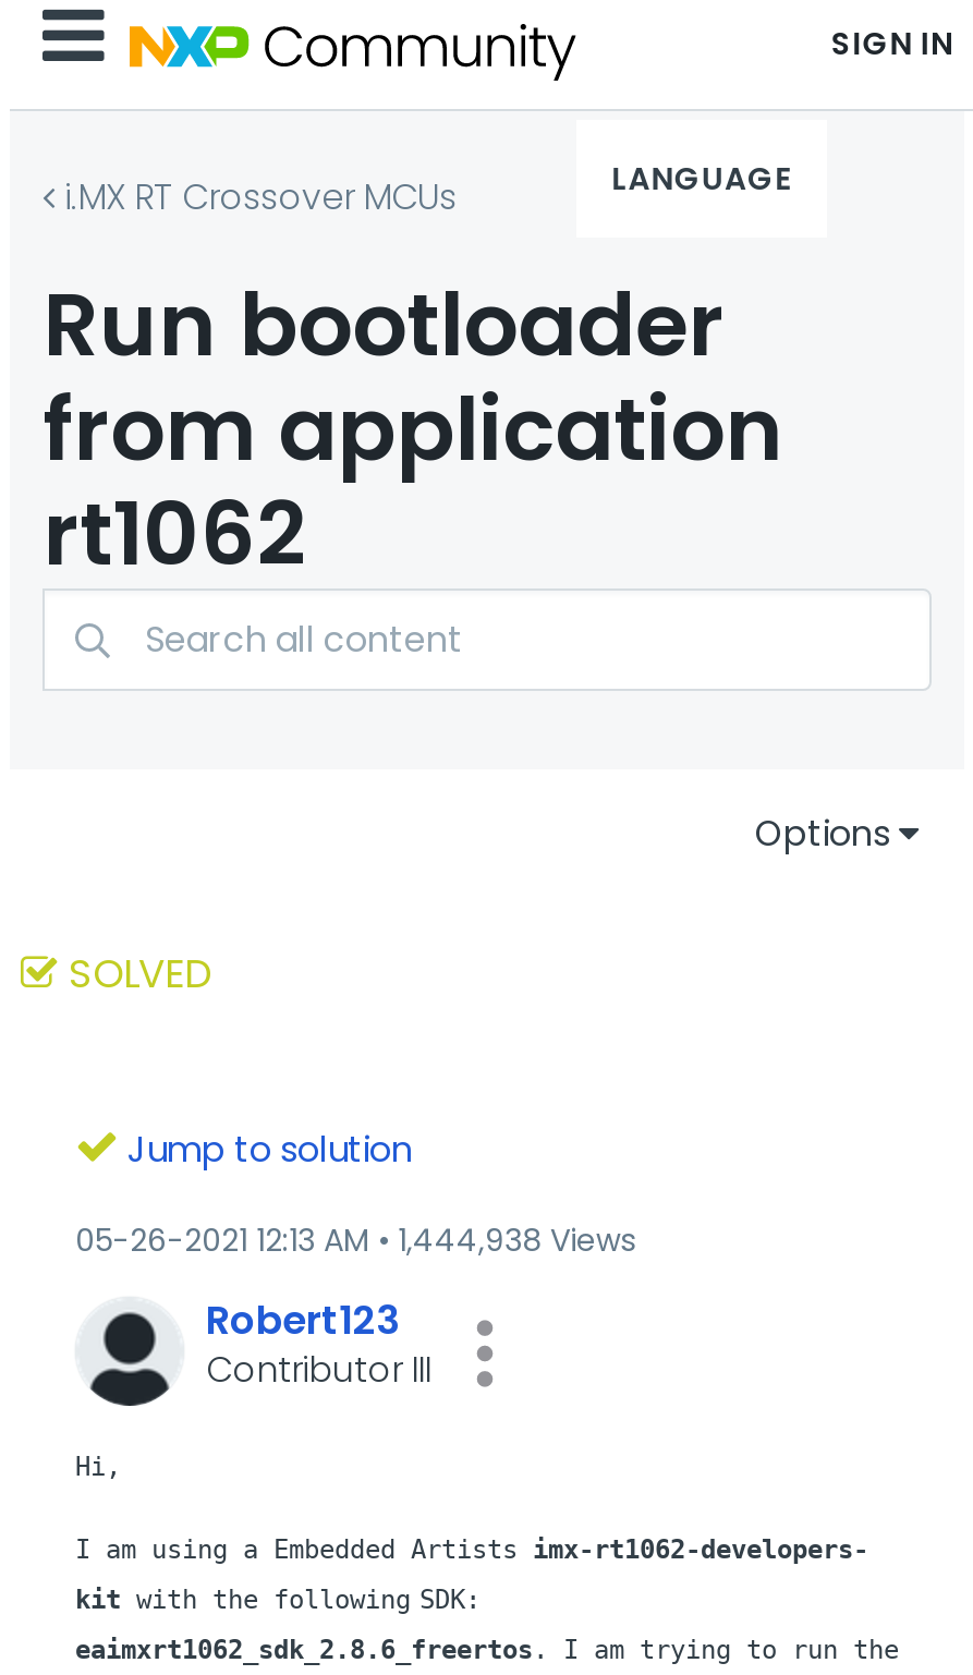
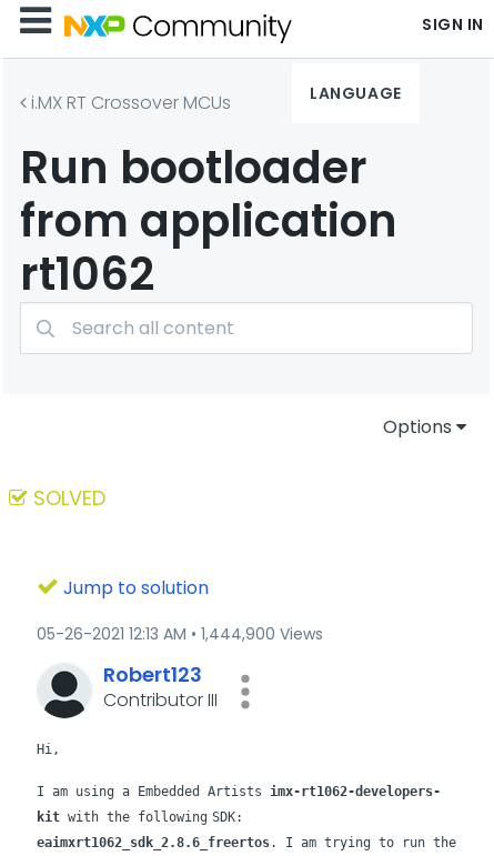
- 05-26-2021 12:13 AM 1,444,938 Views
+ 05-26-2021 12:13 AM 1,444,900 Views
